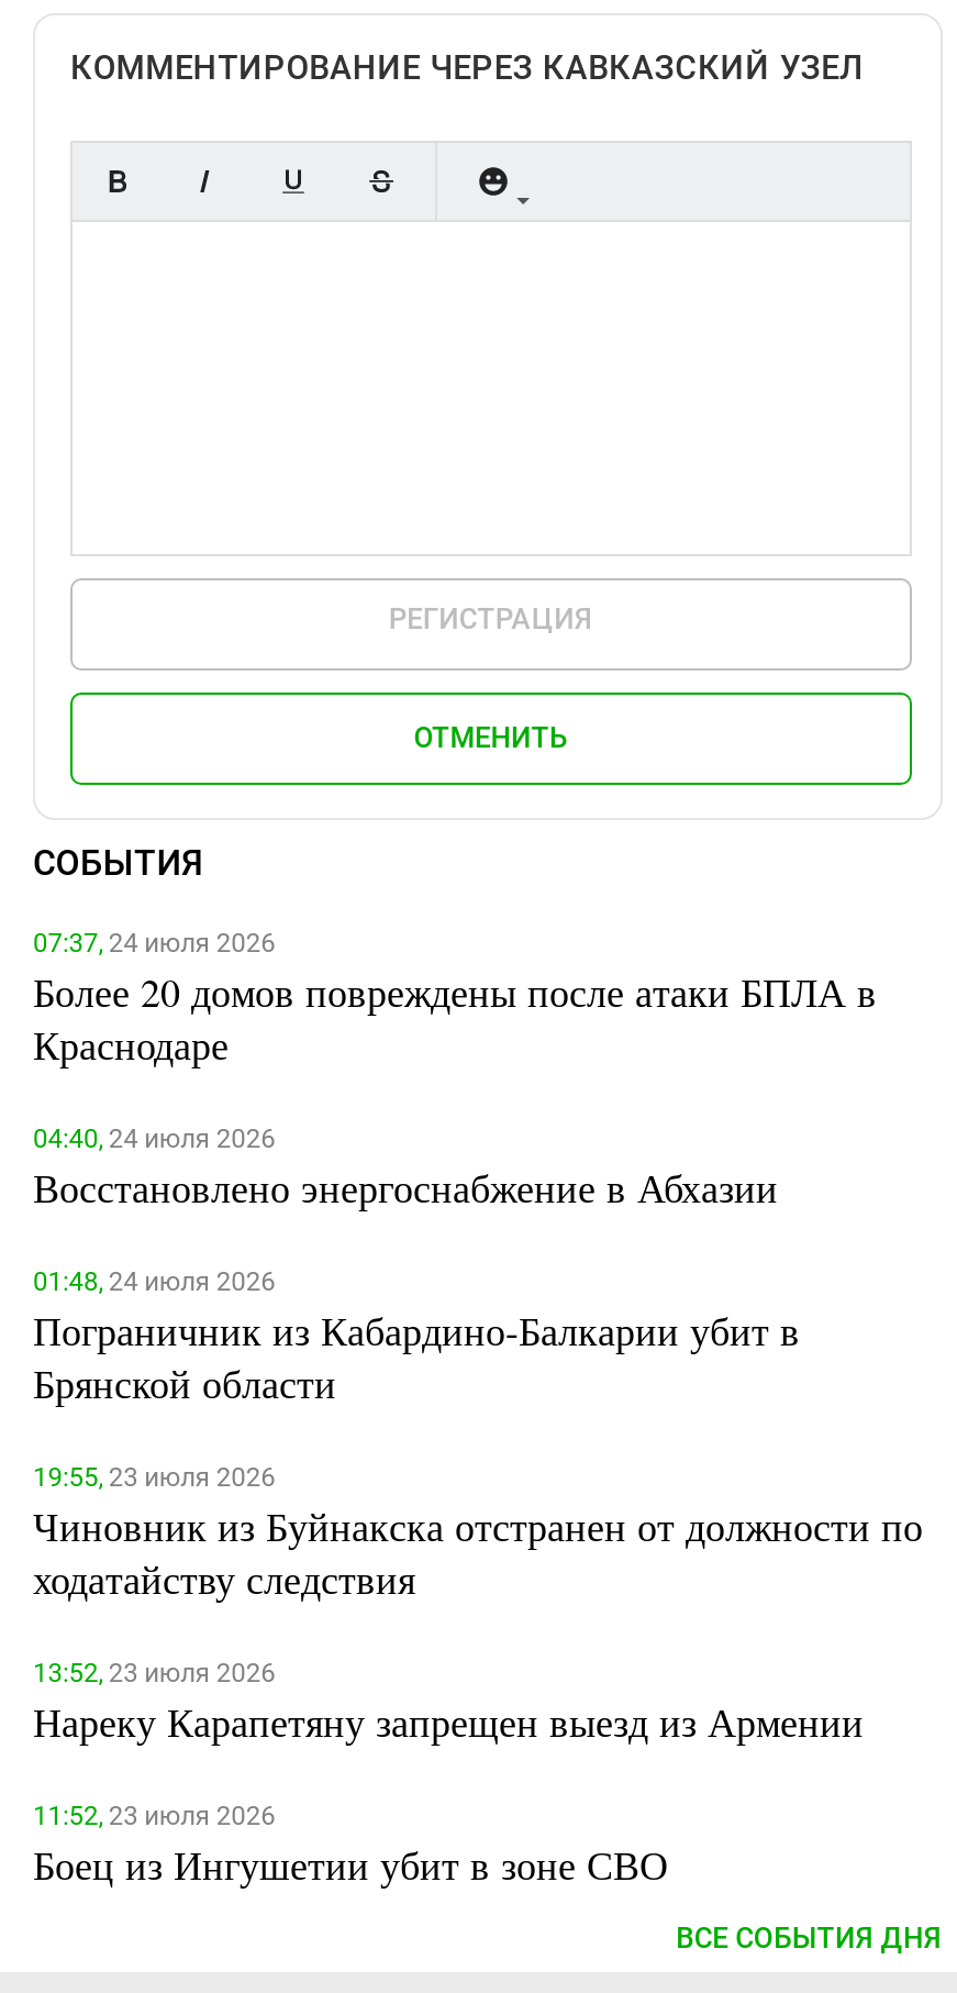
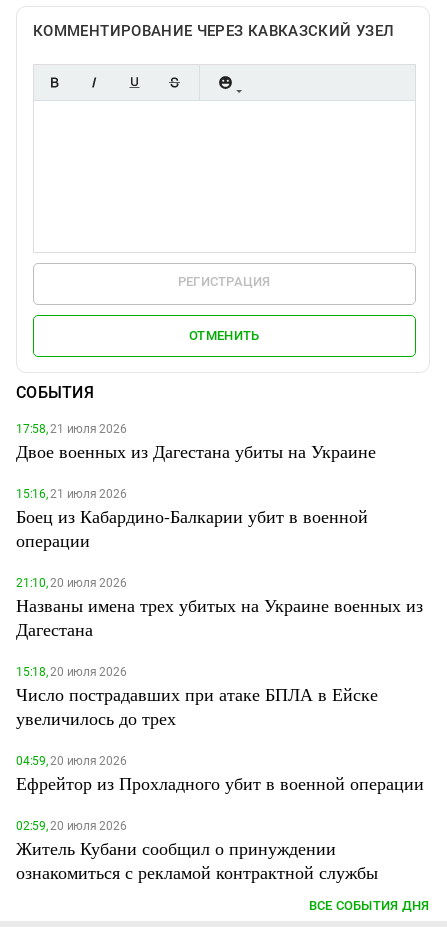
- 07:37, 24 июля 2026
- Более 20 домов повреждены после атаки БПЛА в
- Краснодаре
+ 17:58, 21 июля 2026
+ Двое военных из Дагестана убиты на Украине

- 04:40, 24 июля 2026
- Восстановлено энергоснабжение в Абхазии
+ 15:16, 21 июля 2026
+ Боец из Кабардино-Балкарии убит в военной
+ операции

- 01:48, 24 июля 2026
- Пограничник из Кабардино-Балкарии убит в
- Брянской области
+ 21:10, 20 июля 2026
+ Названы имена трех убитых на Украине военных из
+ Дагестана

- 19:55, 23 июля 2026
- Чиновник из Буйнакска отстранен от должности по
- ходатайству следствия
+ 15:18, 20 июля 2026
+ Число пострадавших при атаке БПЛА в Ейске
+ увеличилось до трех

- 13:52, 23 июля 2026
- Нареку Карапетяну запрещен выезд из Армении
+ 04:59, 20 июля 2026
+ Ефрейтор из Прохладного убит в военной операции

- 11:52, 23 июля 2026
- Боец из Ингушетии убит в зоне СВО
+ 02:59, 20 июля 2026
+ Житель Кубани сообщил о принуждении
+ ознакомиться с рекламой контрактной службы
